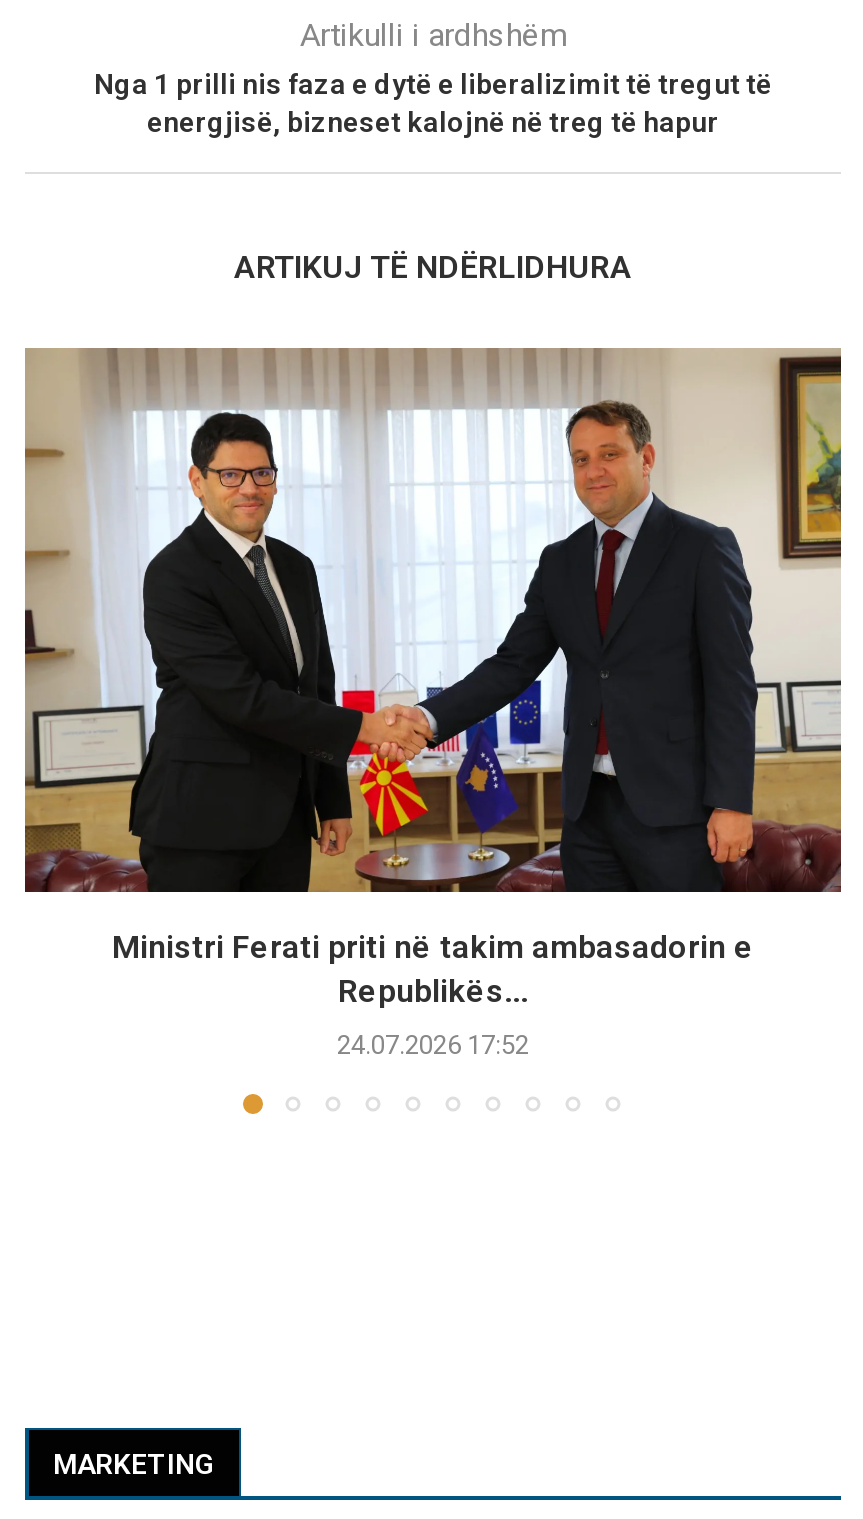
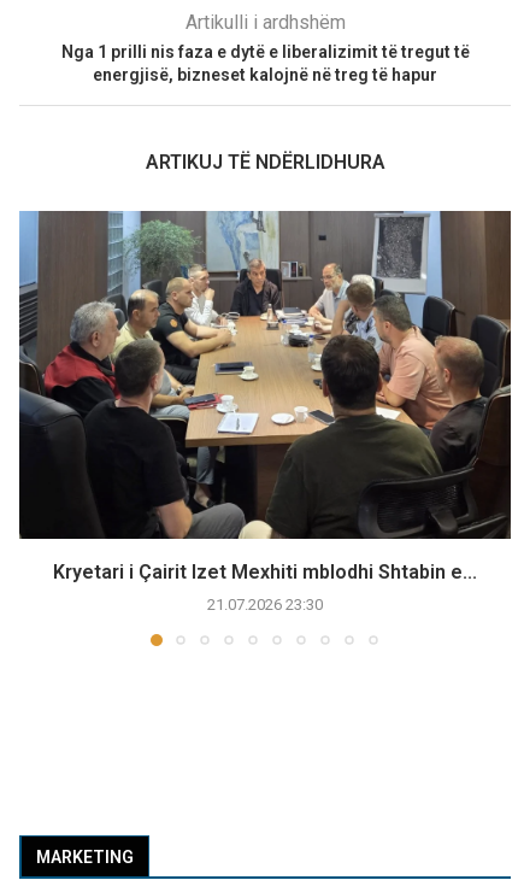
- [image]
- Ministri Ferati priti në takim ambasadorin e
- Republikës...
+ [image]
+ Kryetari i Çairit Izet Mexhiti mblodhi Shtabin e...

- 24.07.2026 17:52
+ 21.07.2026 23:30
